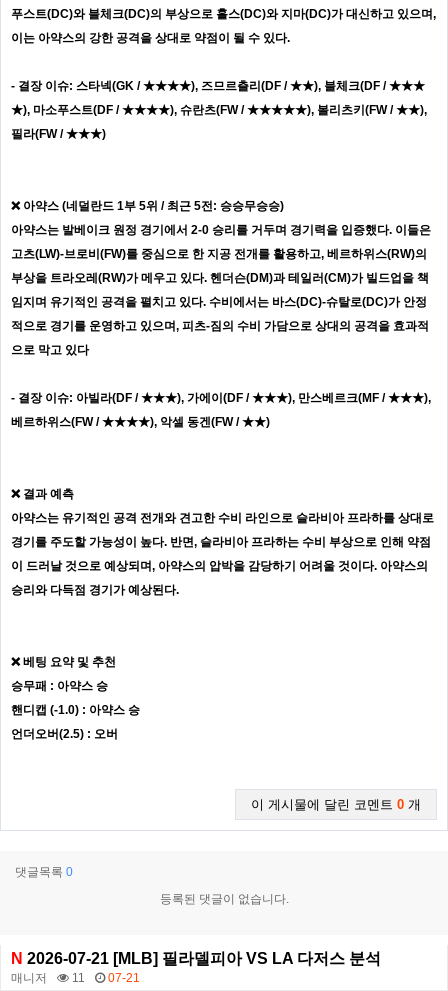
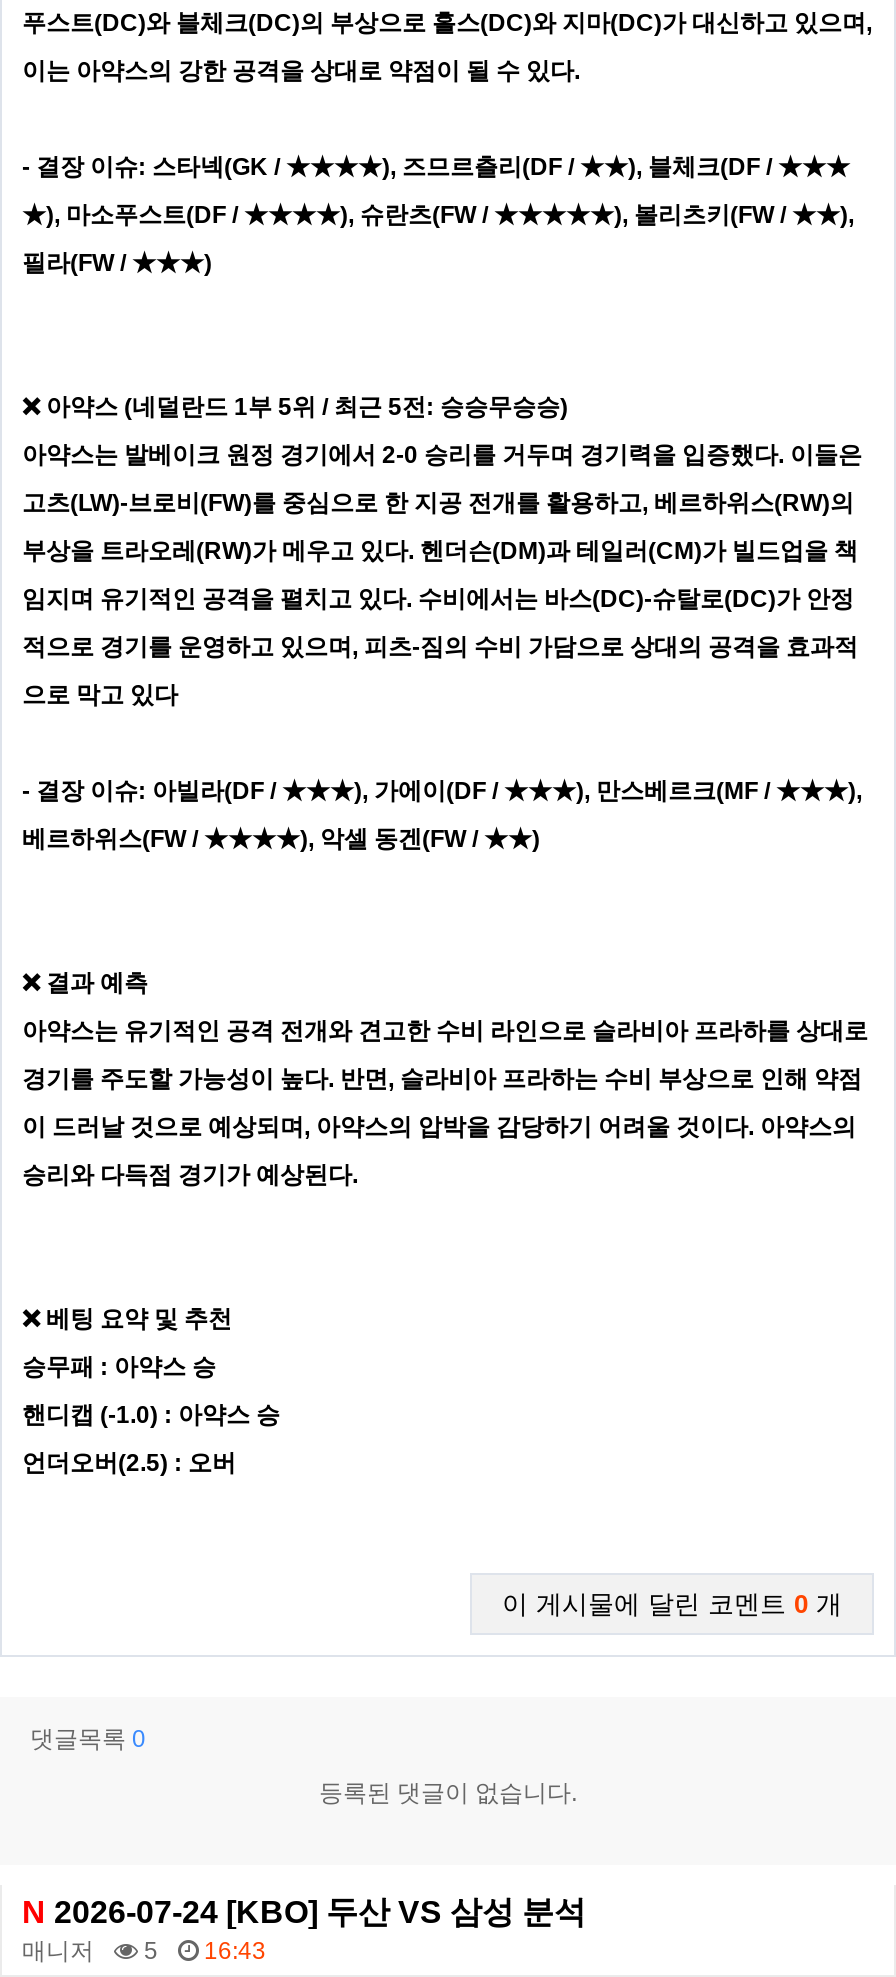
- N 2026-07-21 [MLB] 필라델피아 VS LA 다저스 분석
+ N 2026-07-24 [KBO] 두산 VS 삼성 분석

- 11
+ 5

- 07-21
+ 16:43
